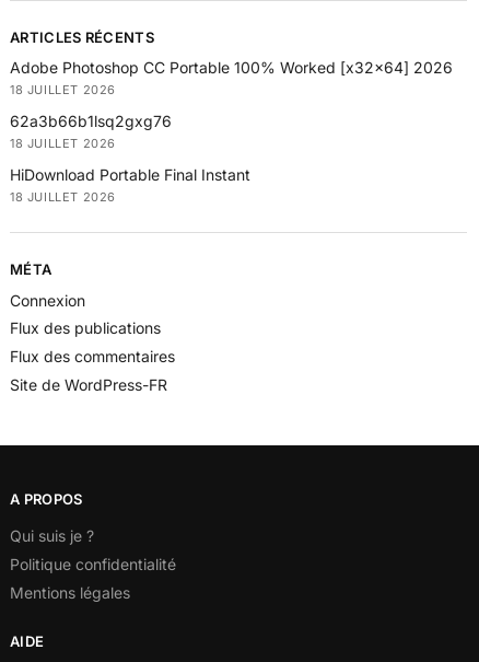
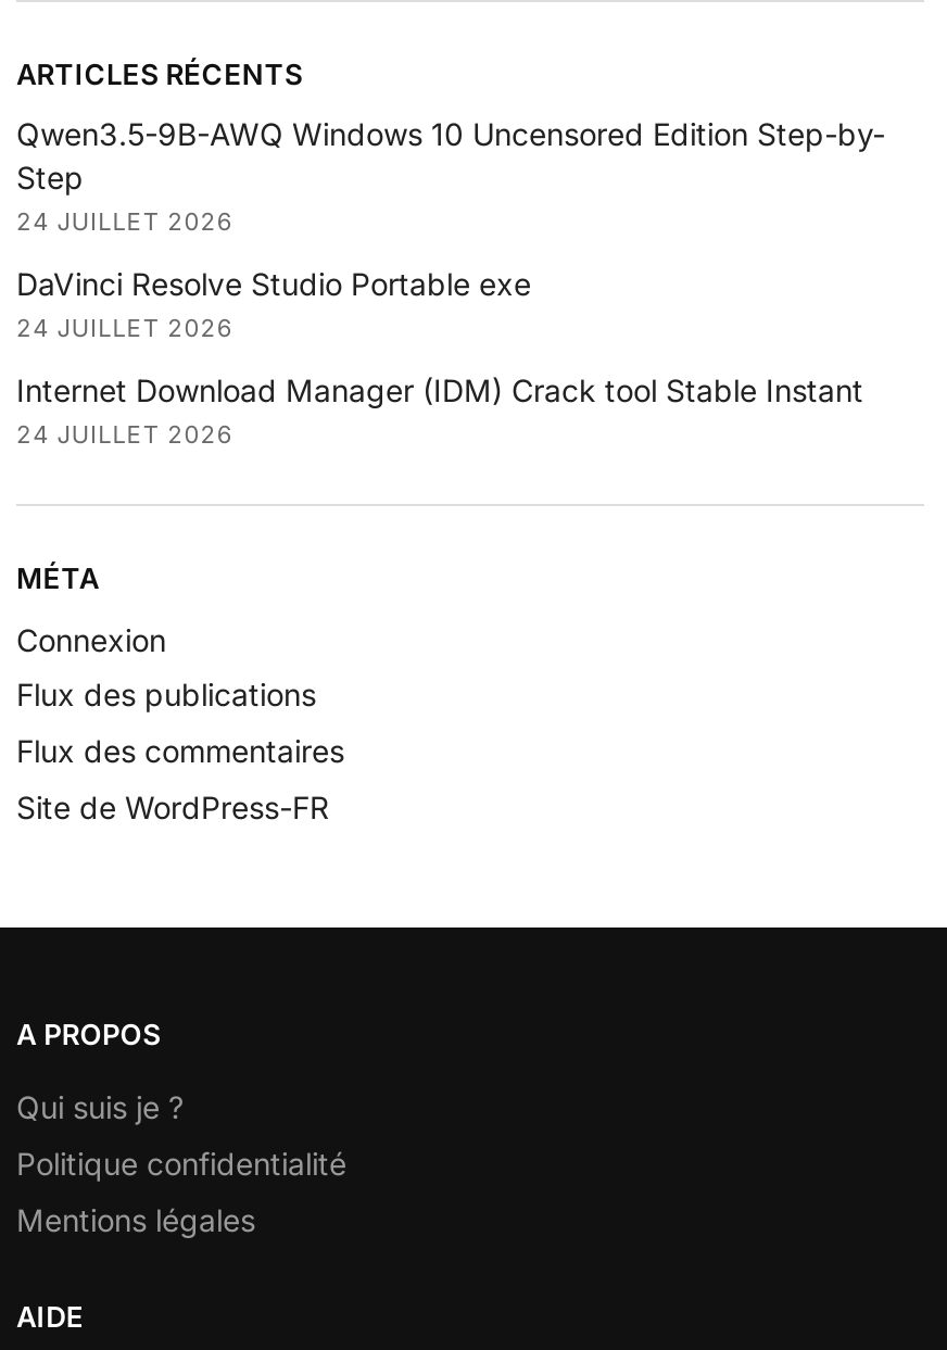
- Adobe Photoshop CC Portable 100% Worked [x32x64] 2026
- 18 JUILLET 2026
+ Qwen3.5-9B-AWQ Windows 10 Uncensored Edition Step-by-
+ Step
+ 24 JUILLET 2026

- 62a3b66b1lsq2gxg76
- 18 JUILLET 2026
+ DaVinci Resolve Studio Portable exe
+ 24 JUILLET 2026

- HiDownload Portable Final Instant
- 18 JUILLET 2026
+ Internet Download Manager (IDM) Crack tool Stable Instant
+ 24 JUILLET 2026
